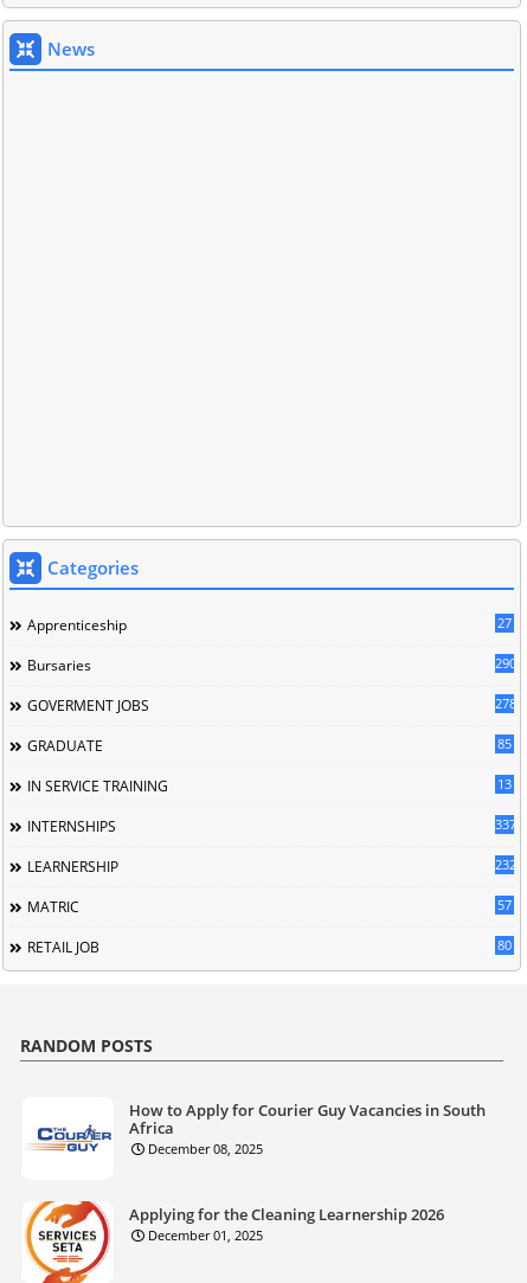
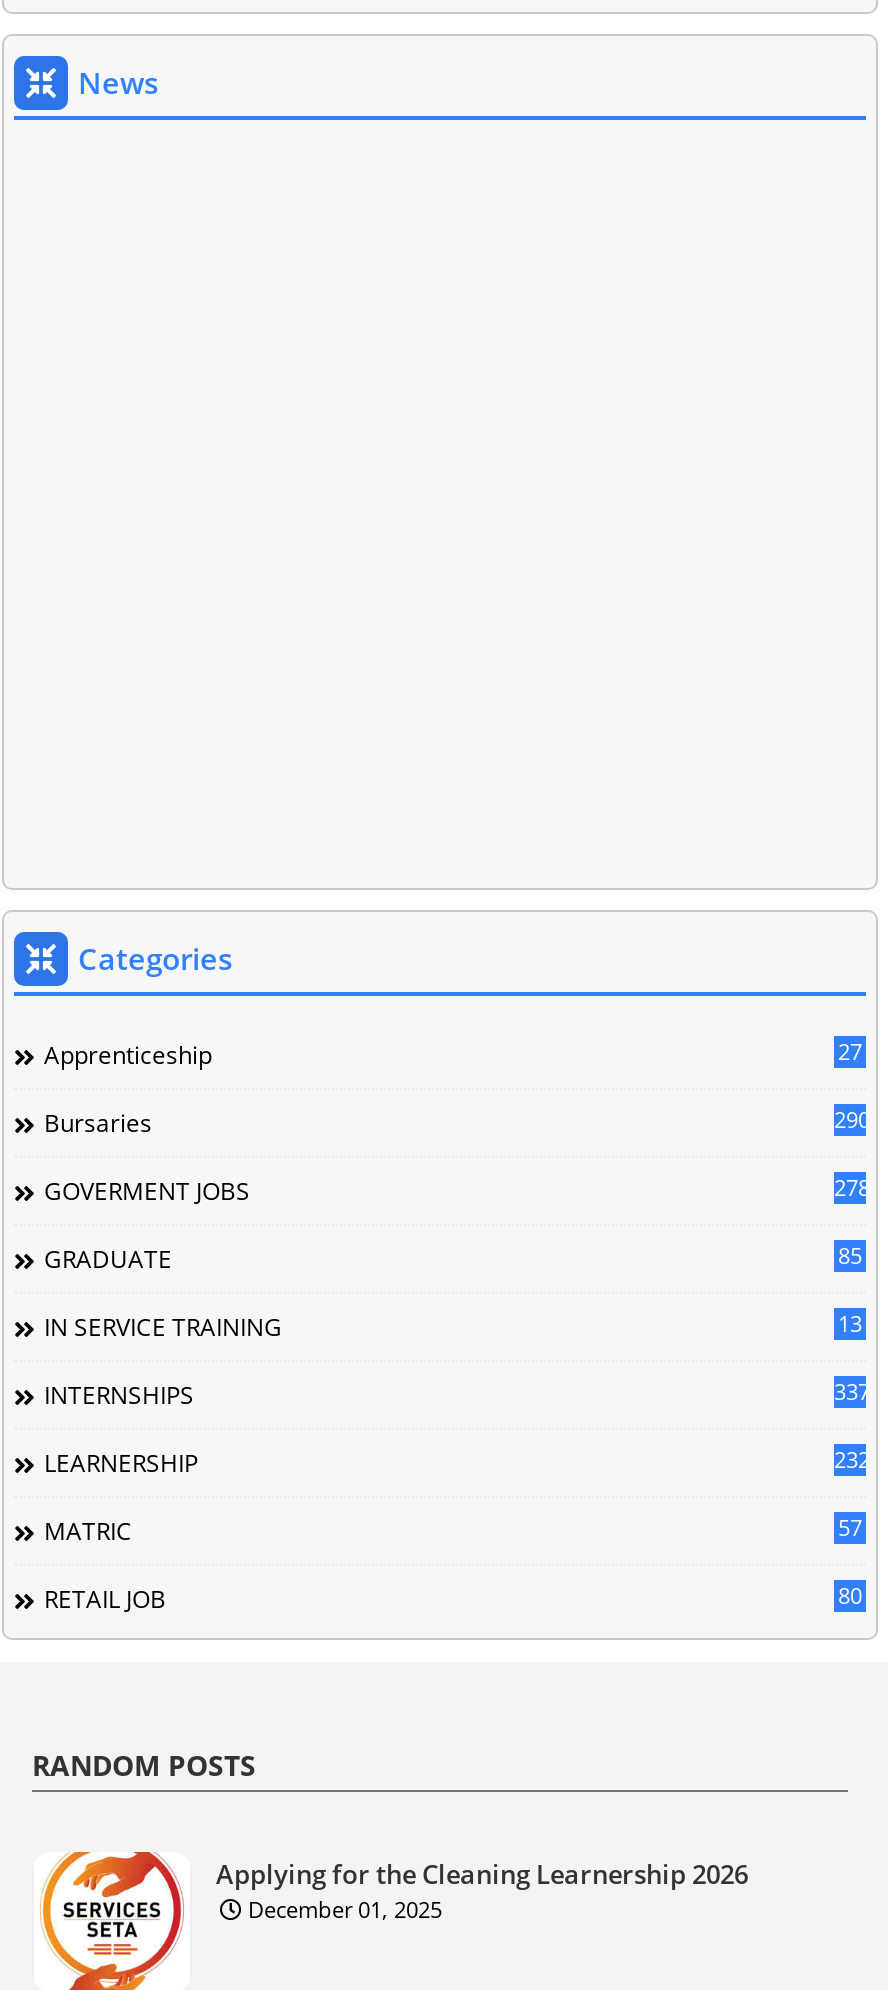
- [image]
- How to Apply for Courier Guy Vacancies in South
- Africa
- December 08, 2025
